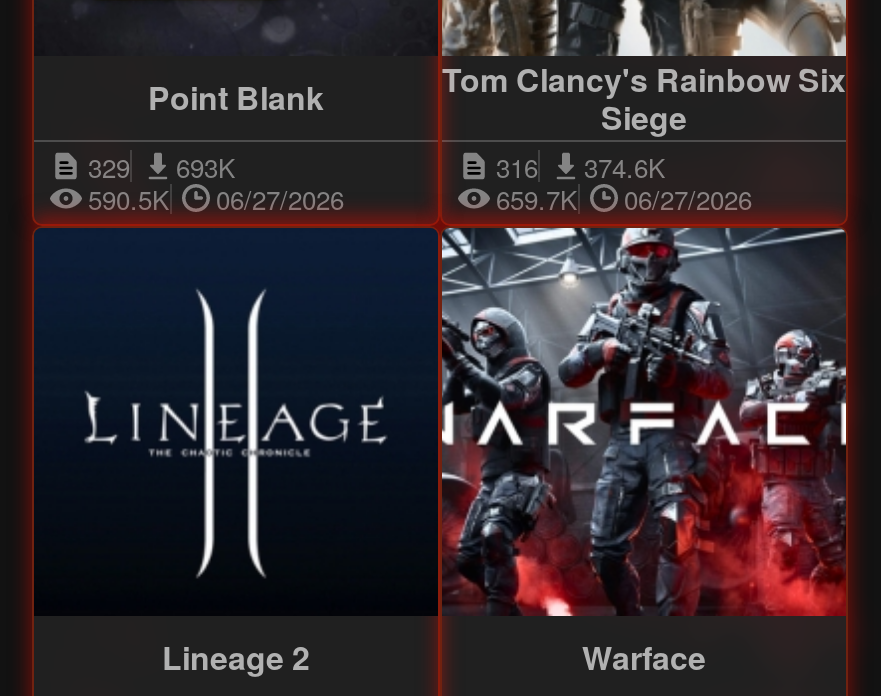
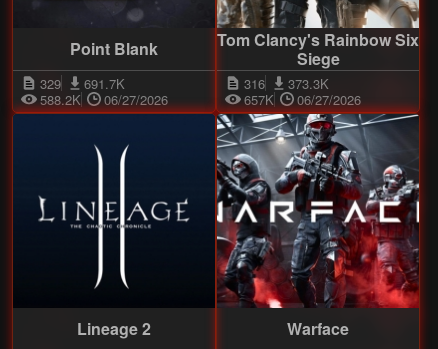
- 693K
- 590.5K
+ 691.7K
+ 588.2K

- 374.6K
- 659.7K
+ 373.3K
+ 657K
